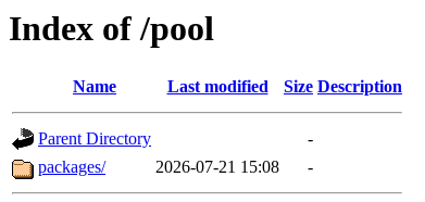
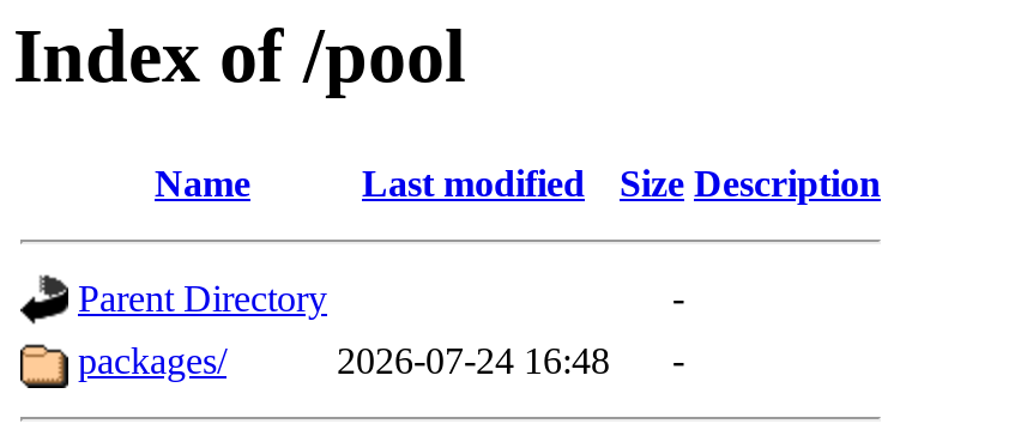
- 2026-07-21 15:08
+ 2026-07-24 16:48
